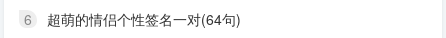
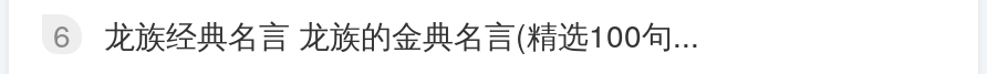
- 超萌的情侣个性签名一对(64句)
+ 龙族经典名言 龙族的金典名言(精选100句...
